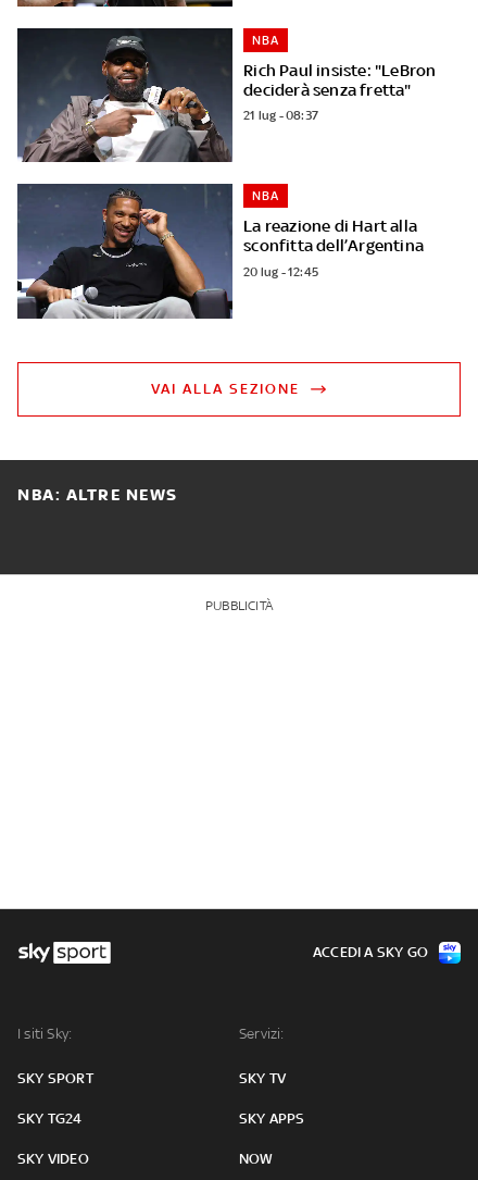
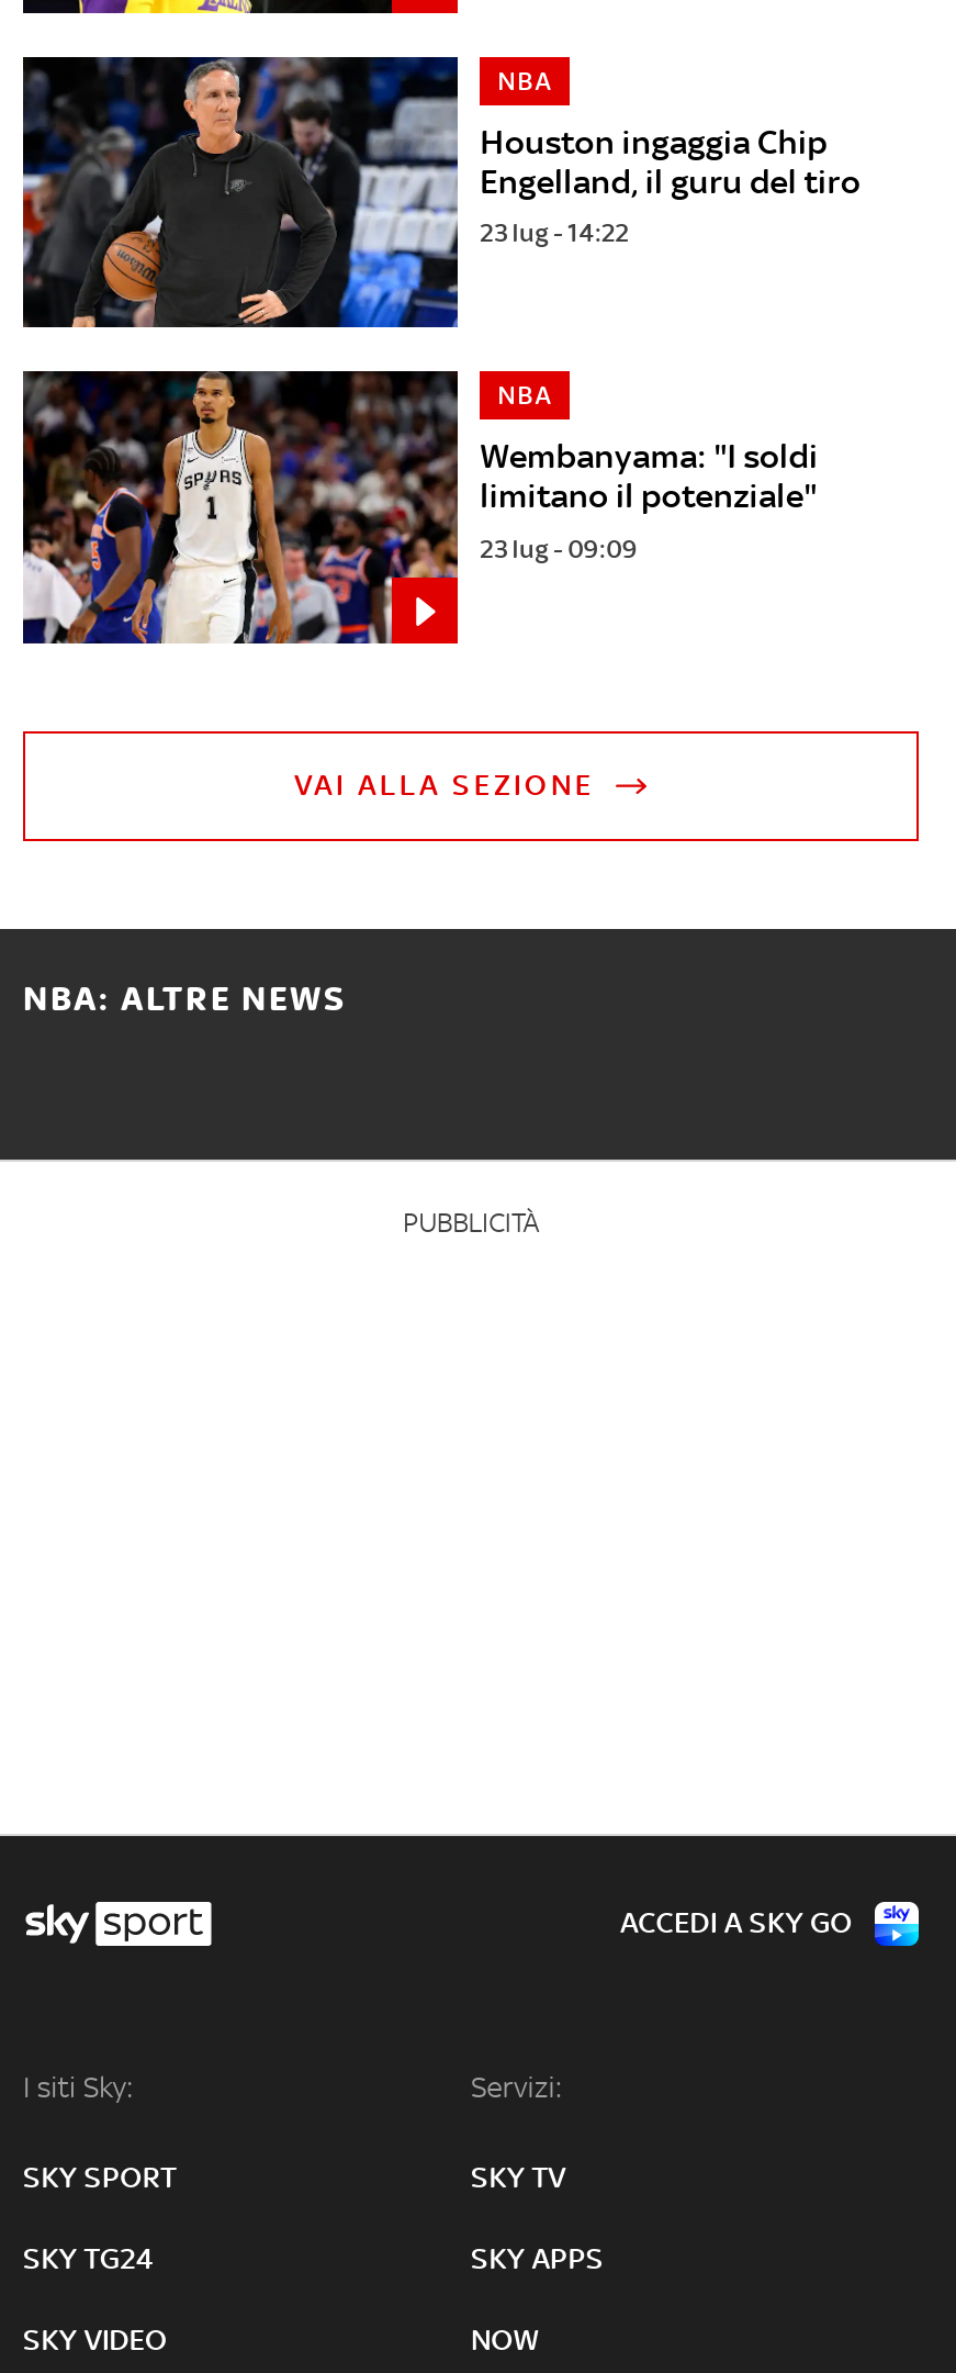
- [image]
- Rich Paul insiste: "LeBron
- deciderà senza fretta"
+ [image]
+ Houston ingaggia Chip
+ Engelland, il guru del tiro

- 21 lug - 08:37
+ 23 lug - 14:22

- [image]
- La reazione di Hart alla
- sconfitta dell’Argentina
+ [image]
+ Wembanyama: "I soldi
+ limitano il potenziale"

- 20 lug - 12:45
+ 23 lug - 09:09
